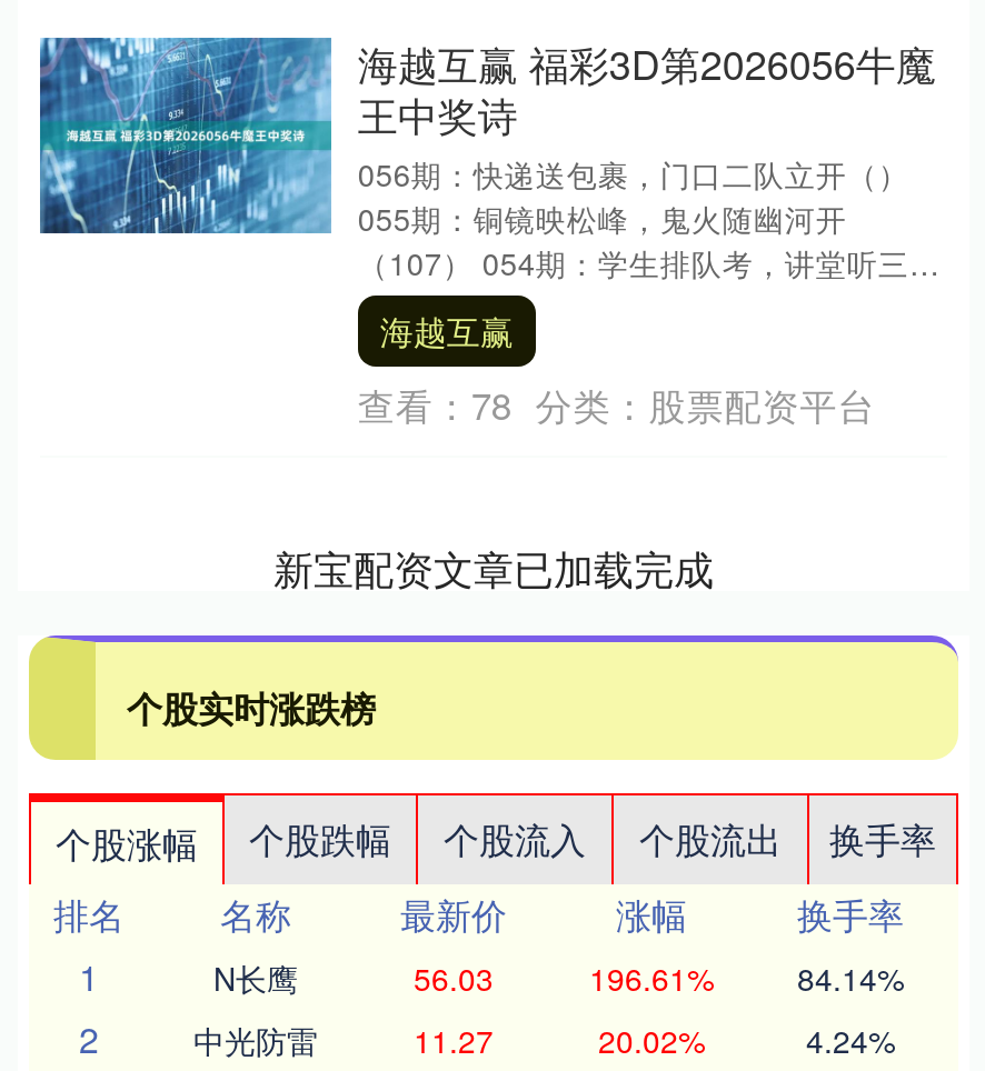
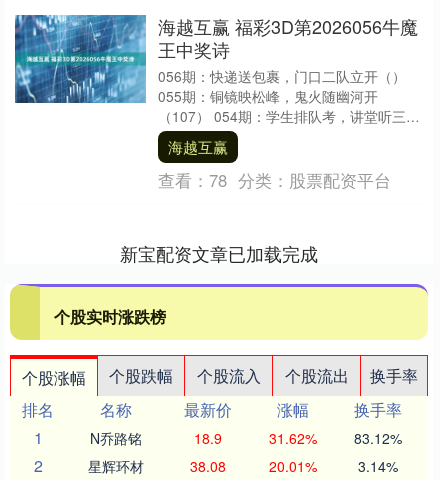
- N长鹰
- 56.03
- 196.61%
- 84.14%
+ N乔路铭
+ 18.9
+ 31.62%
+ 83.12%

- 中光防雷
- 11.27
- 20.02%
- 4.24%
+ 星辉环材
+ 38.08
+ 20.01%
+ 3.14%
